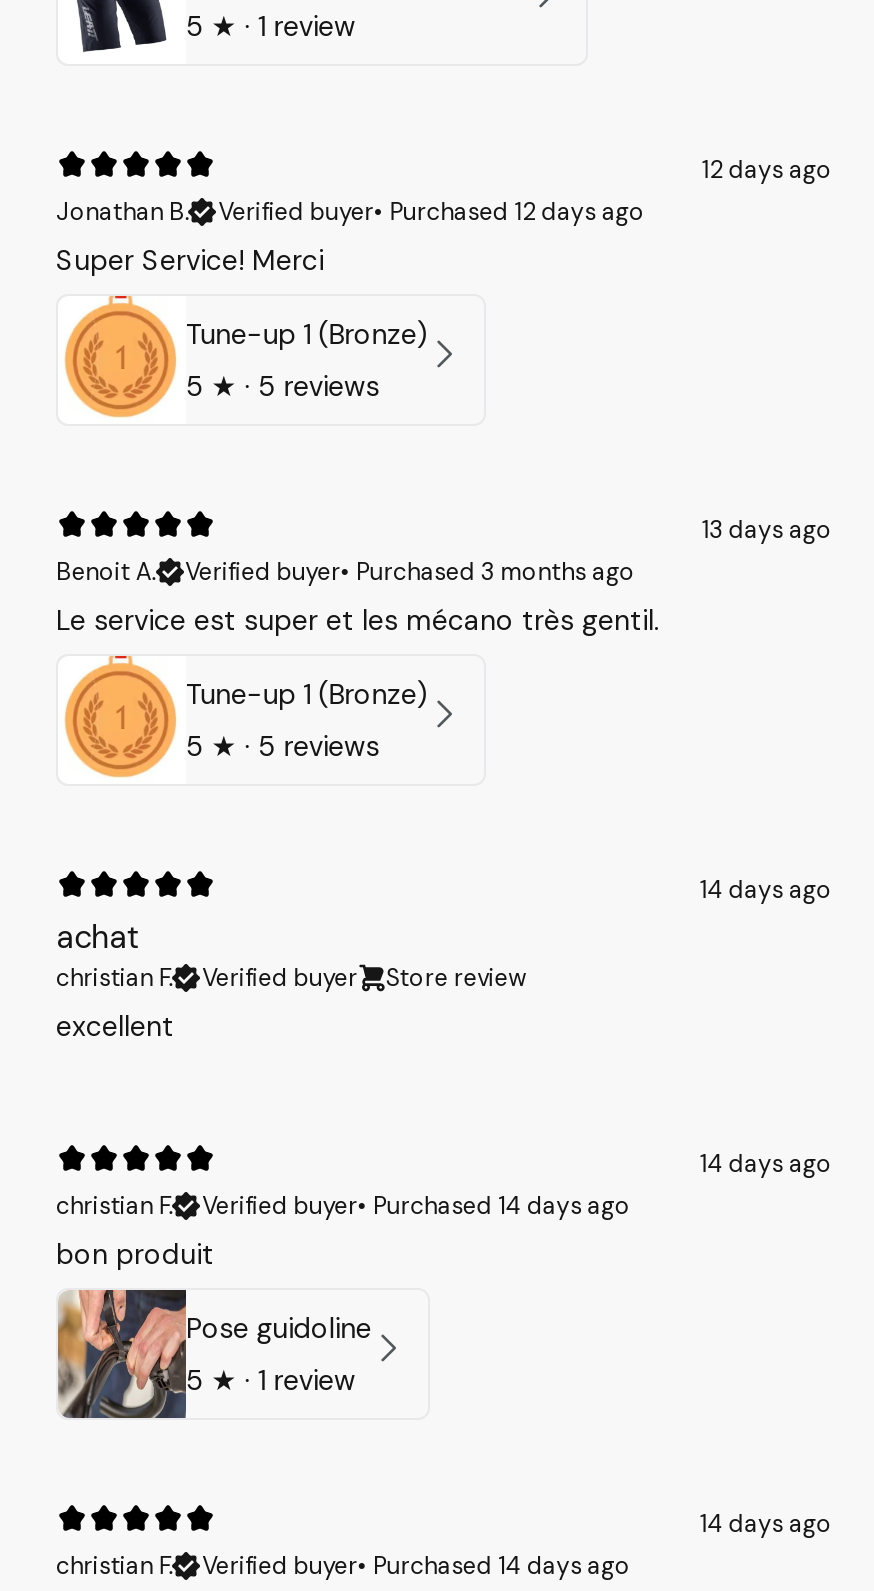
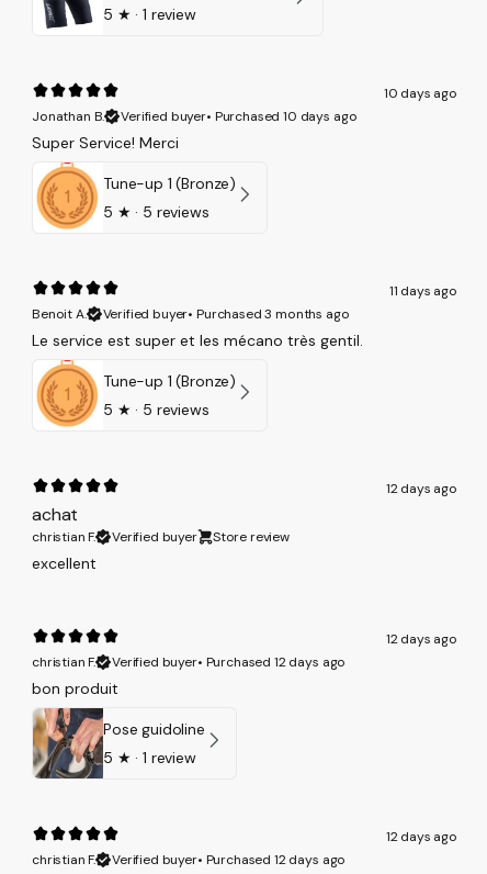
- 12 days ago
+ 10 days ago

- Verified buyer • Purchased 12 days ago
+ Verified buyer • Purchased 10 days ago

- 13 days ago
+ 11 days ago

- 14 days ago
+ 12 days ago

- 14 days ago
+ 12 days ago

- Verified buyer • Purchased 14 days ago
+ Verified buyer • Purchased 12 days ago

- 14 days ago
+ 12 days ago

- Verified buyer • Purchased 14 days ago
+ Verified buyer • Purchased 12 days ago
